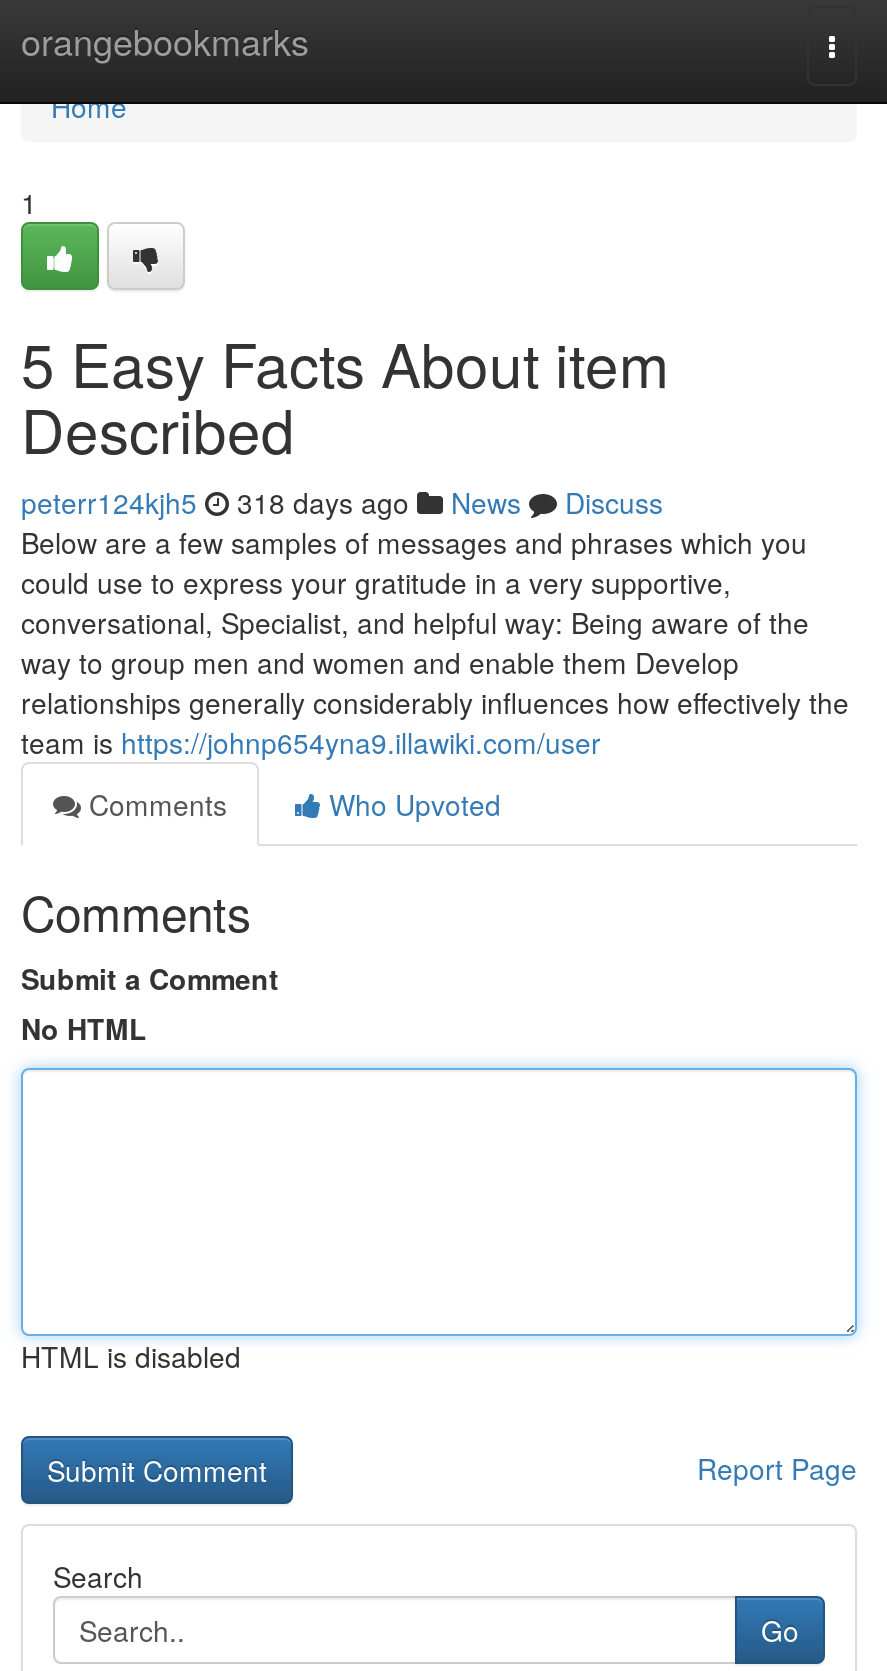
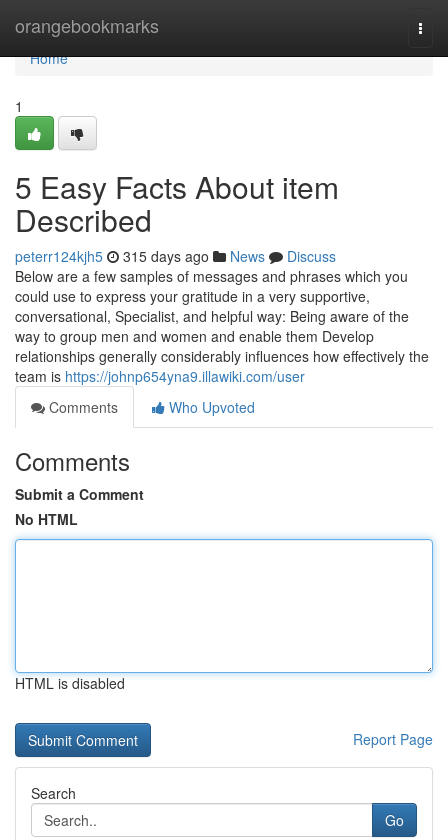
- peterr124kjh5 318 days ago News Discuss
+ peterr124kjh5 315 days ago News Discuss
